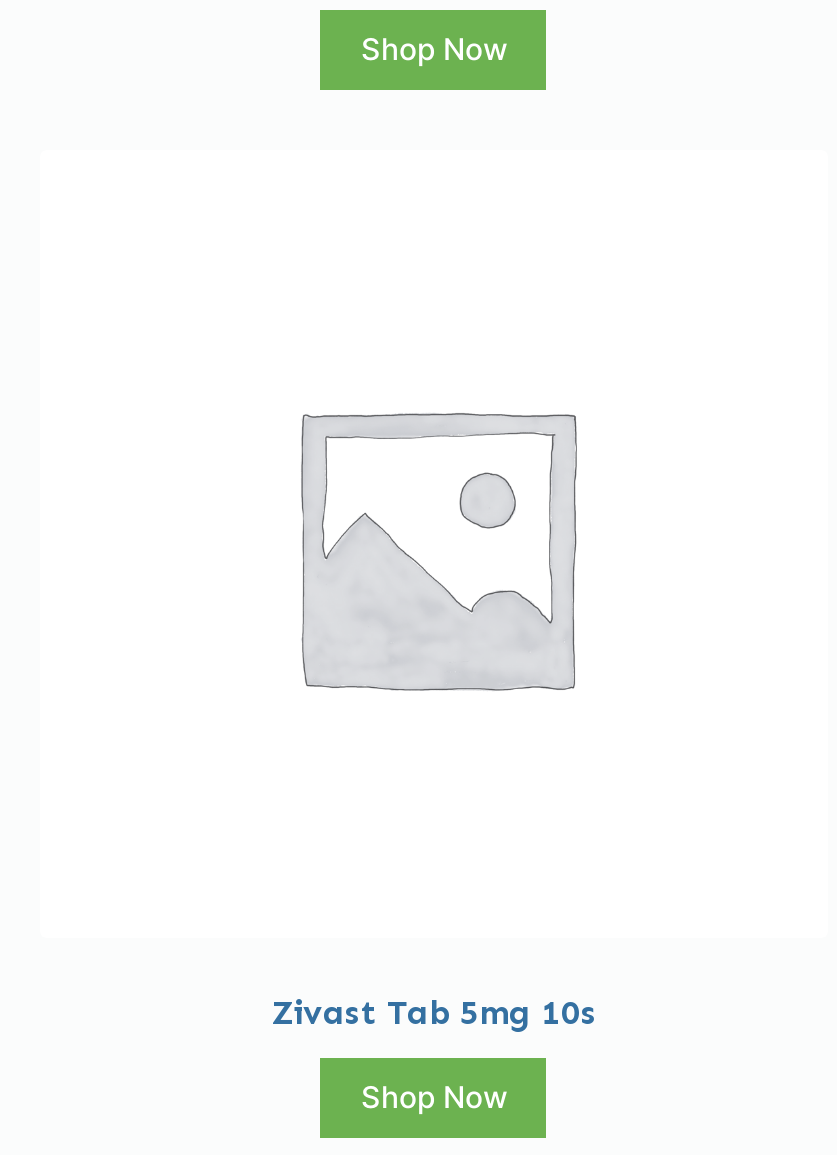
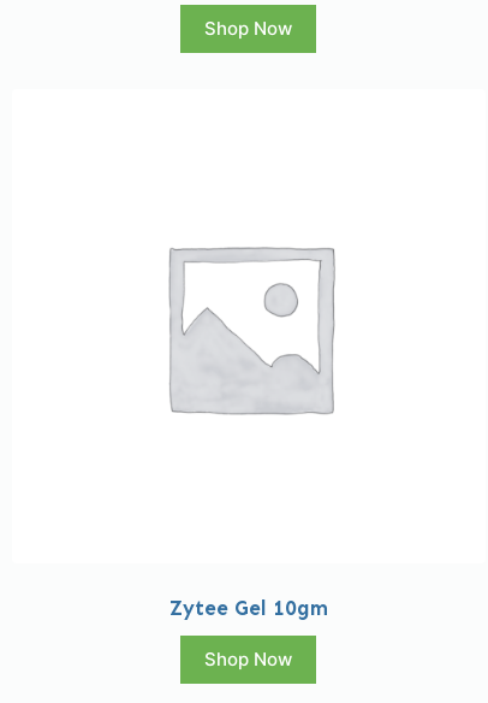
- Zivast Tab 5mg 10s
+ Zytee Gel 10gm
